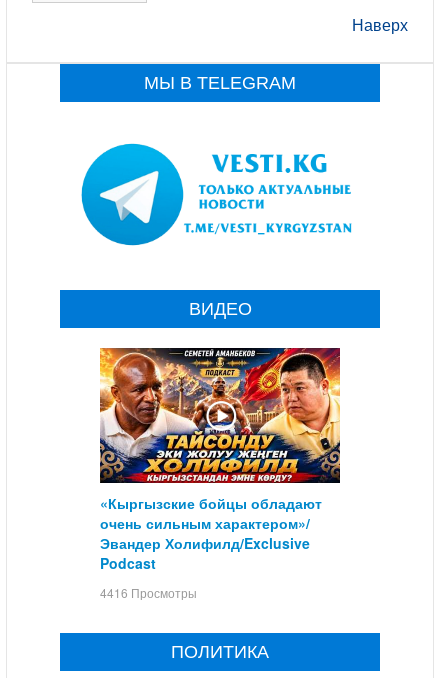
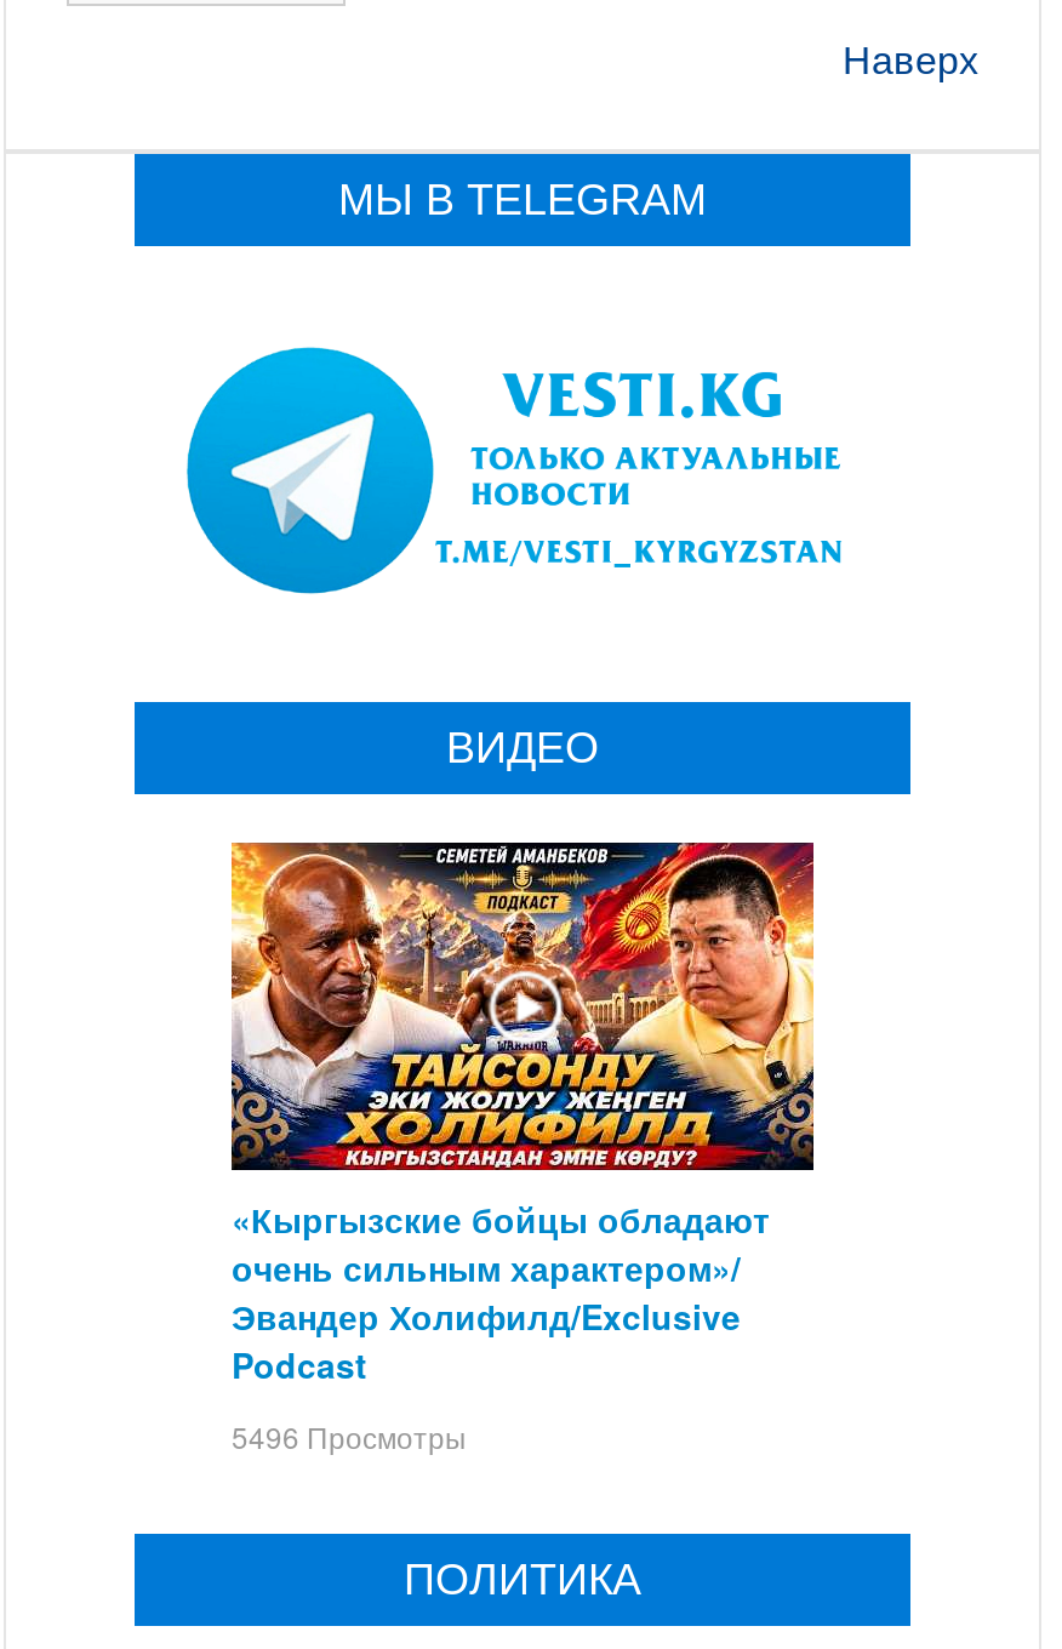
- 4416 Просмотры
+ 5496 Просмотры
